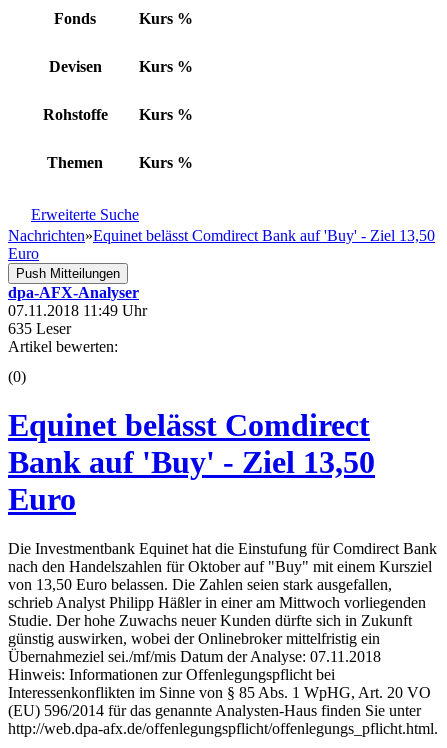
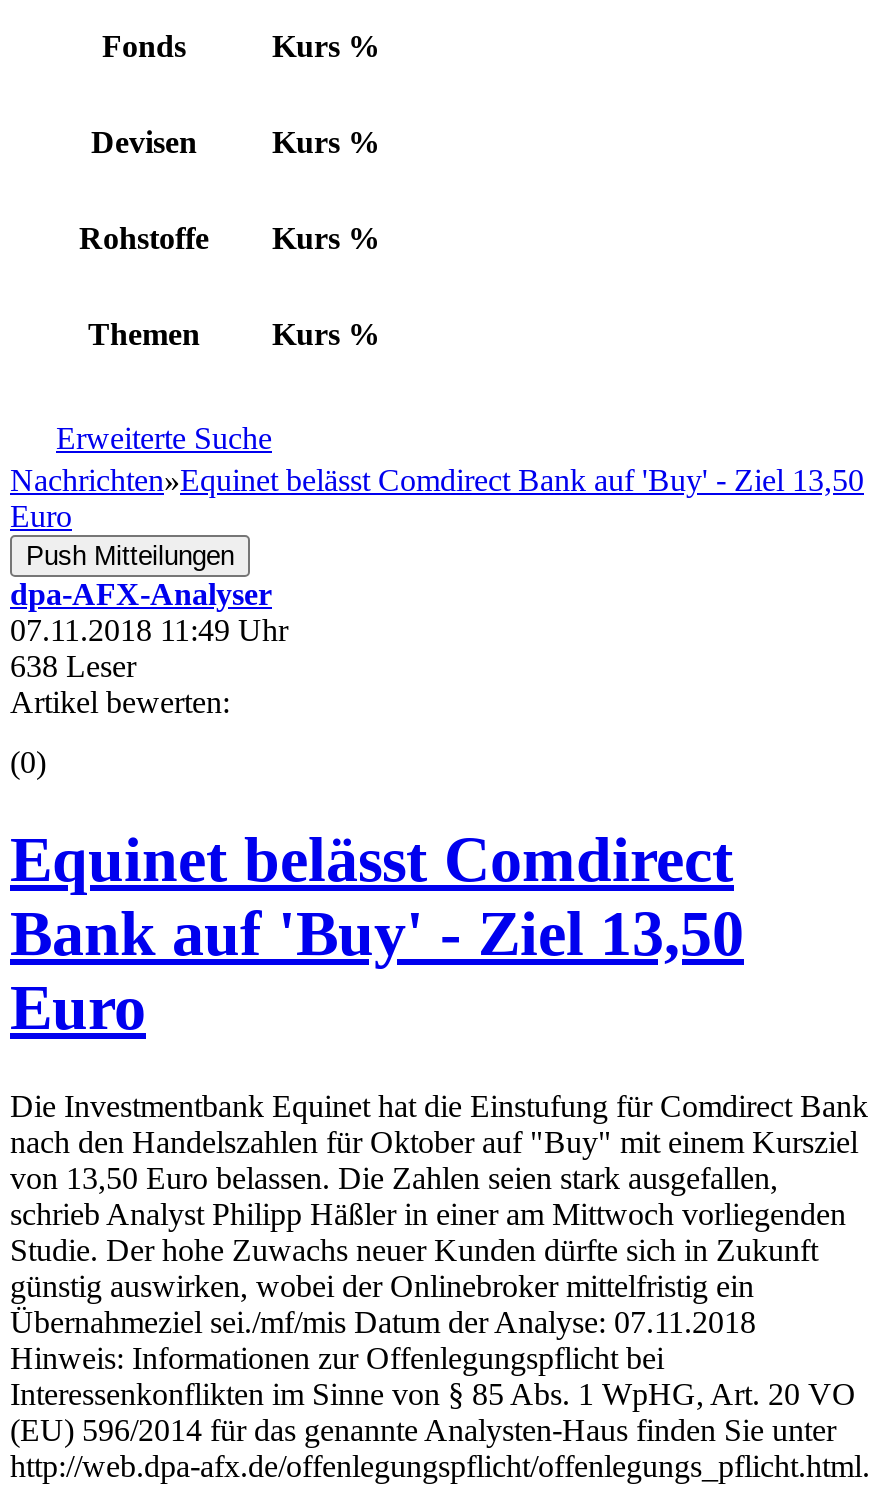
- 635 Leser
+ 638 Leser
